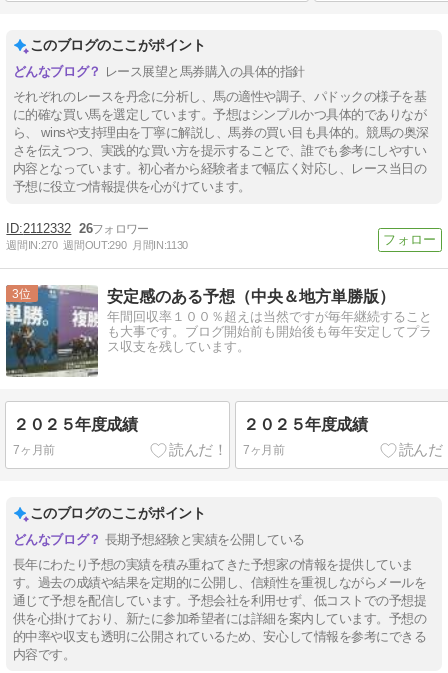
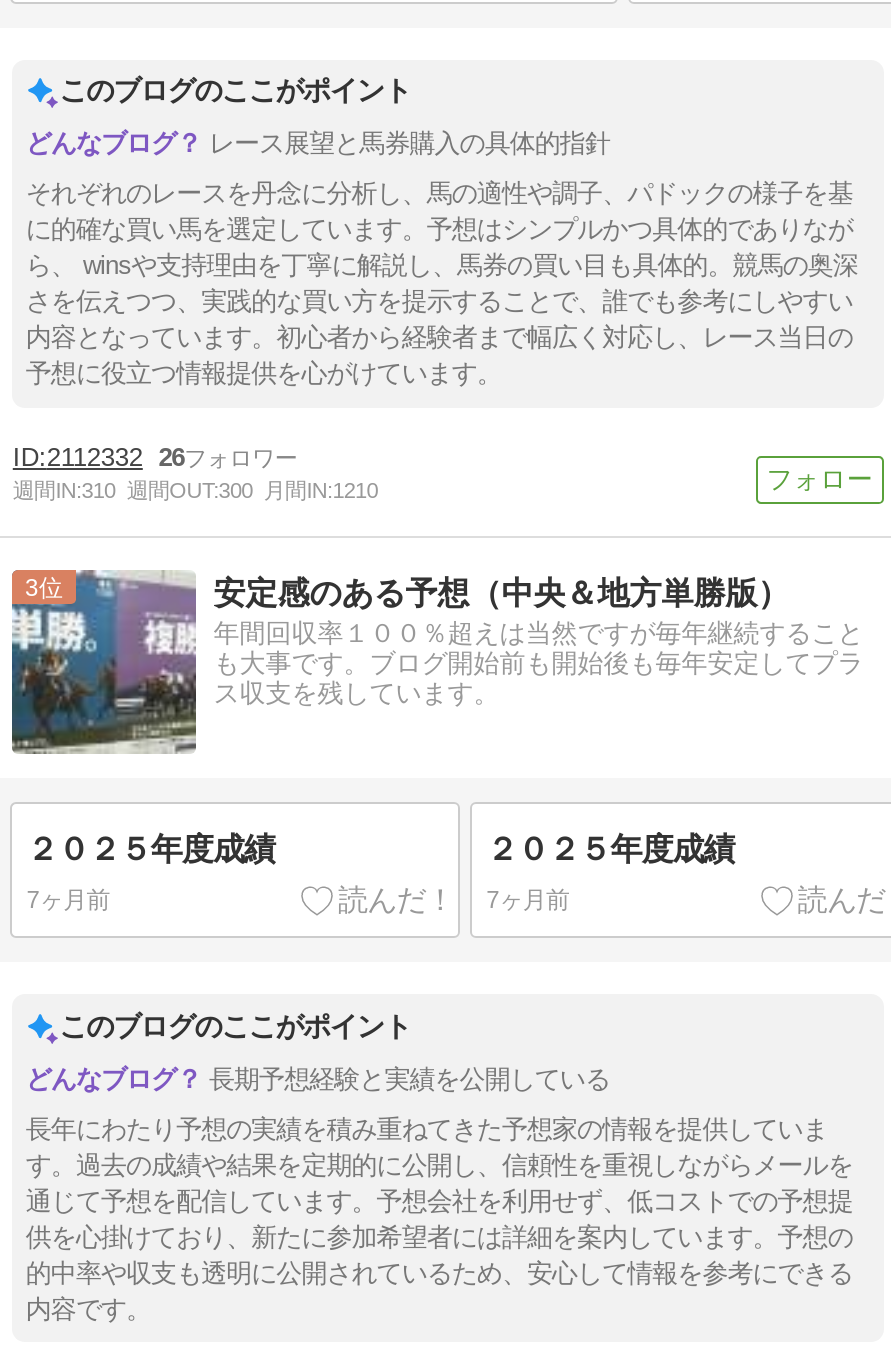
- 週間IN:270 週間OUT:290 月間IN:1130
+ 週間IN:310 週間OUT:300 月間IN:1210
